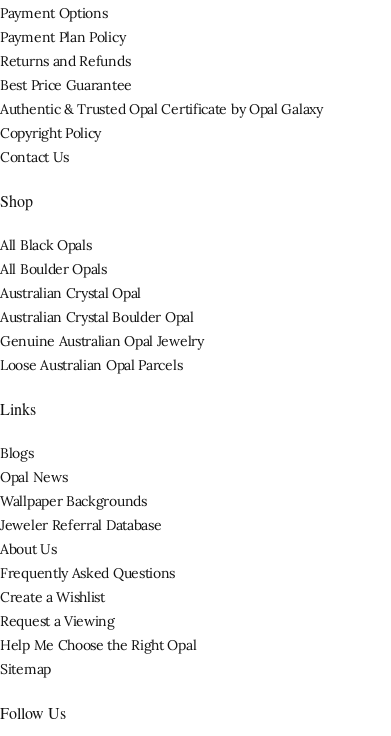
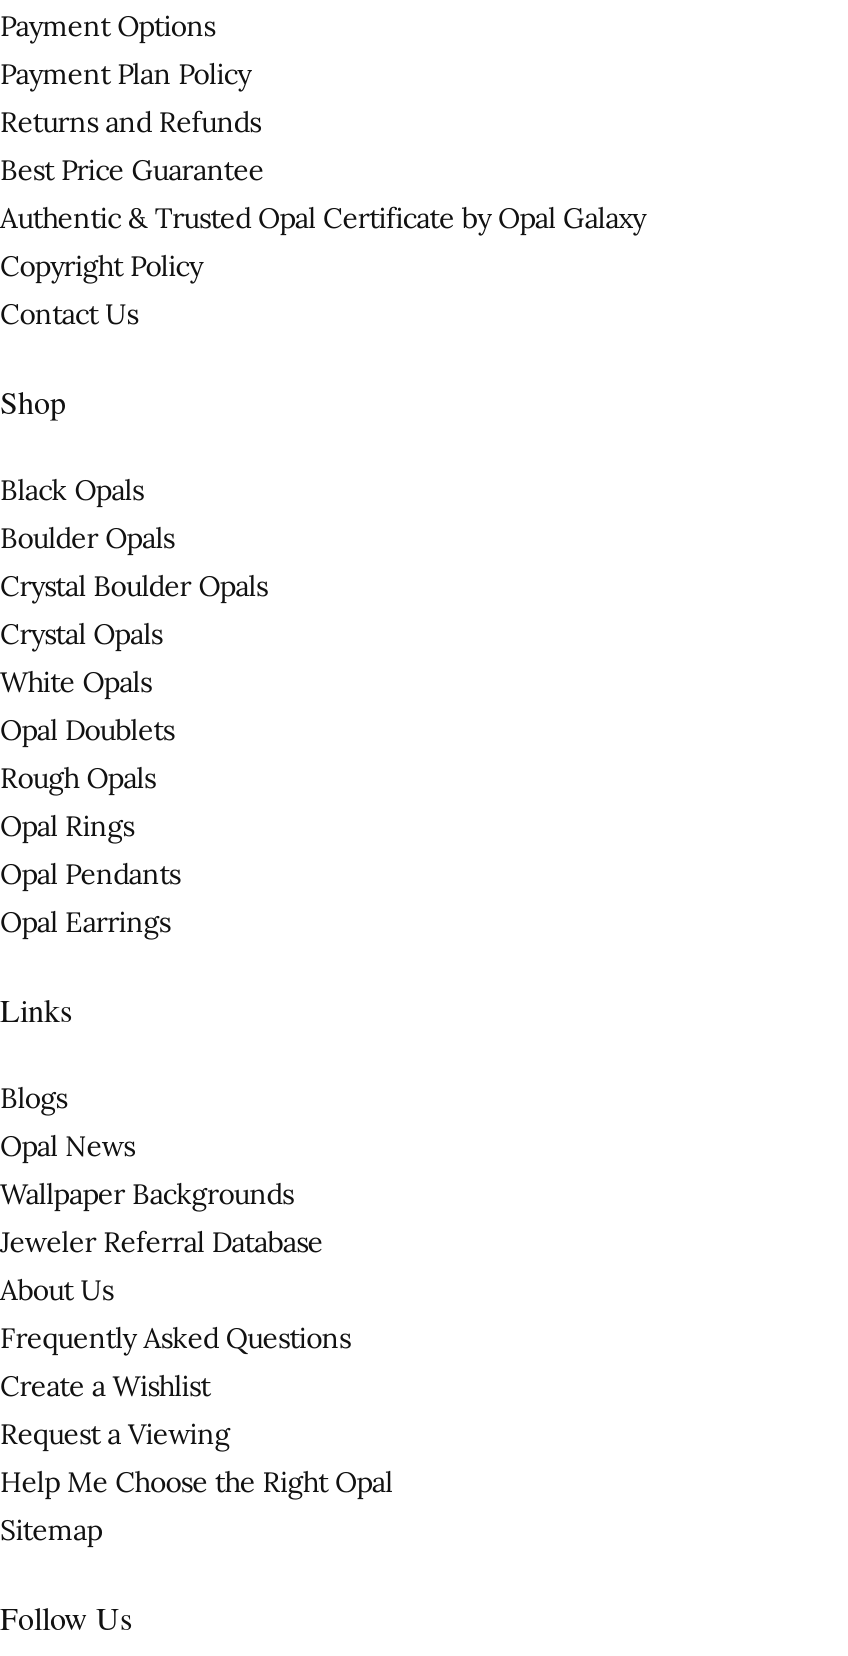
- All Black Opals
- All Boulder Opals
- Australian Crystal Opal
- Australian Crystal Boulder Opal
- Genuine Australian Opal Jewelry
- Loose Australian Opal Parcels
+ Black Opals
+ Boulder Opals
+ Crystal Boulder Opals
+ Crystal Opals
+ White Opals
+ Opal Doublets
+ Rough Opals
+ Opal Rings
+ Opal Pendants
+ Opal Earrings
